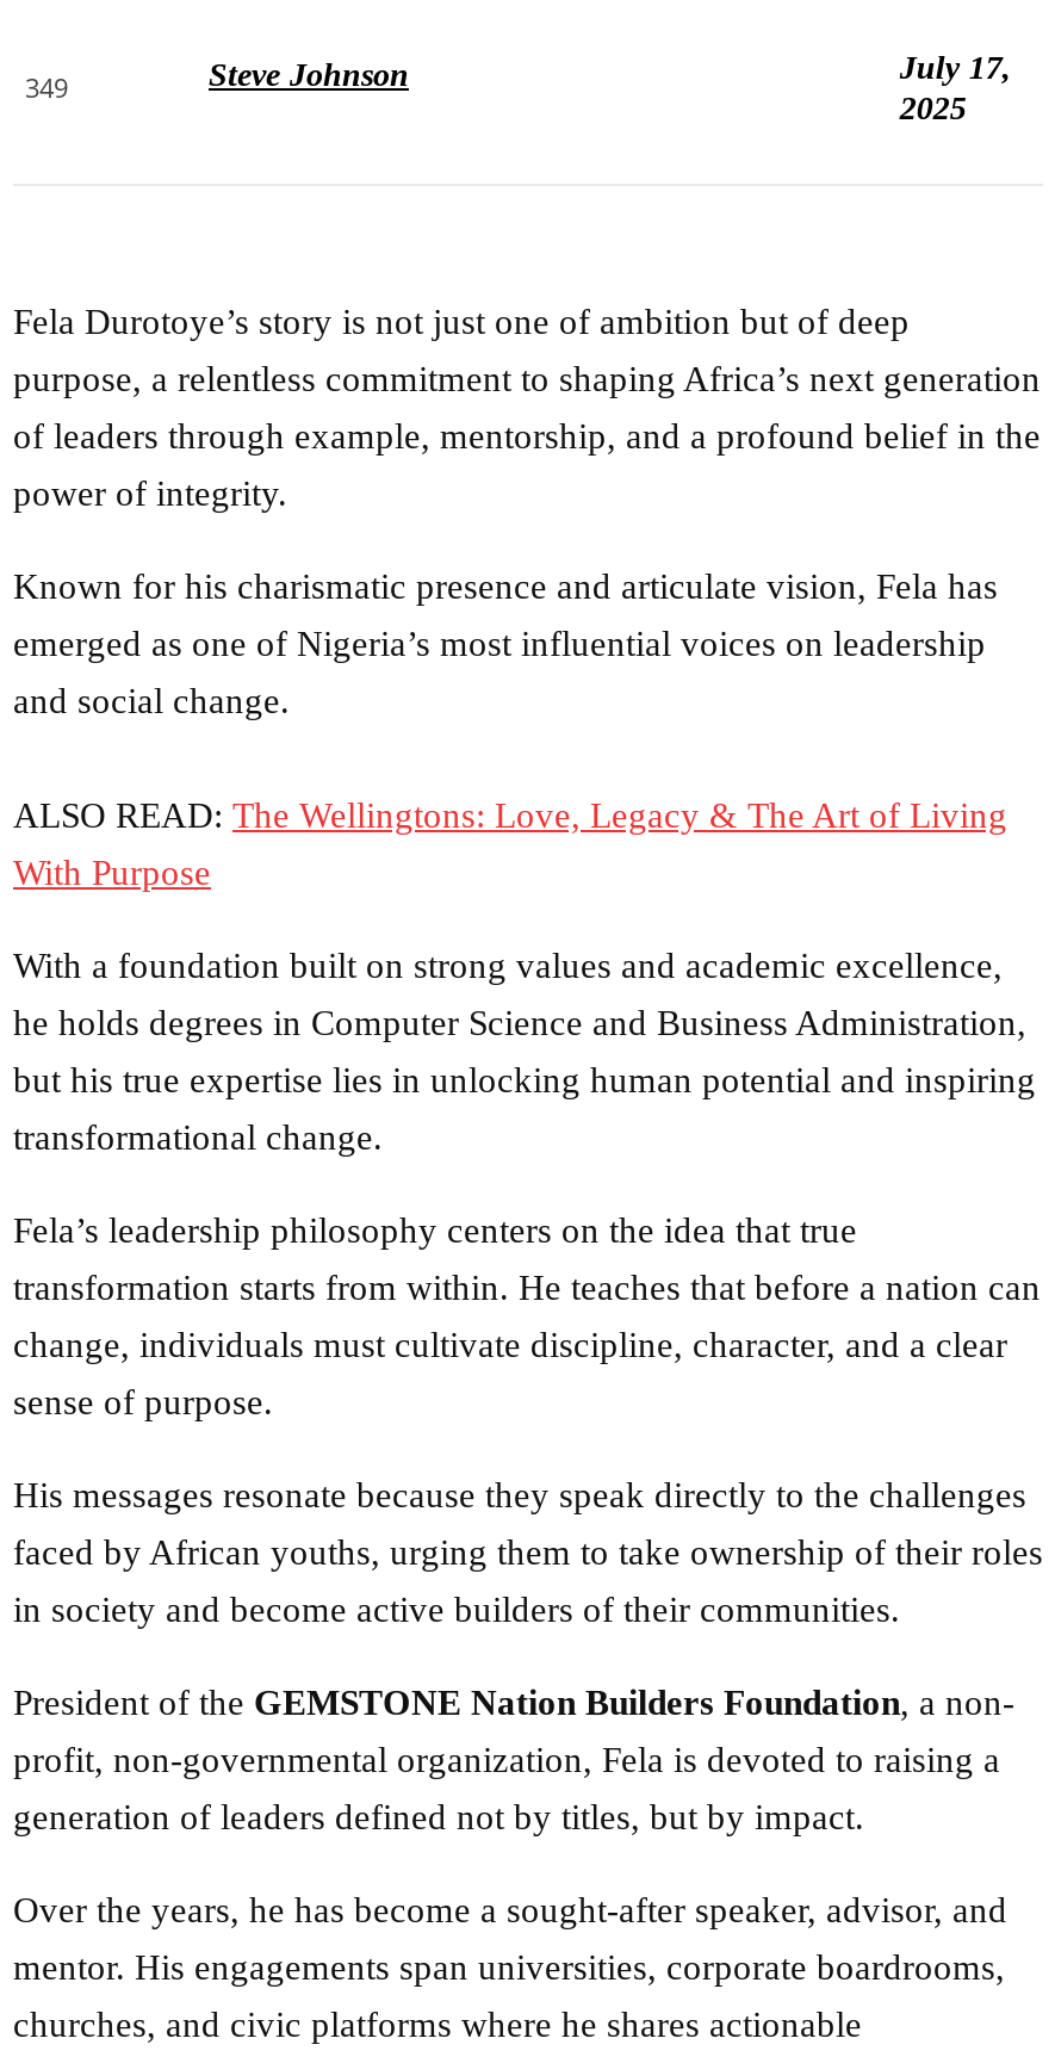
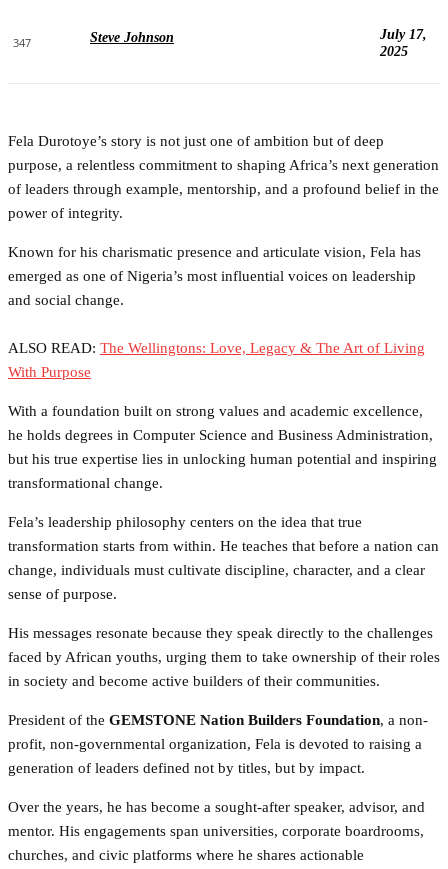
- 349
+ 347
